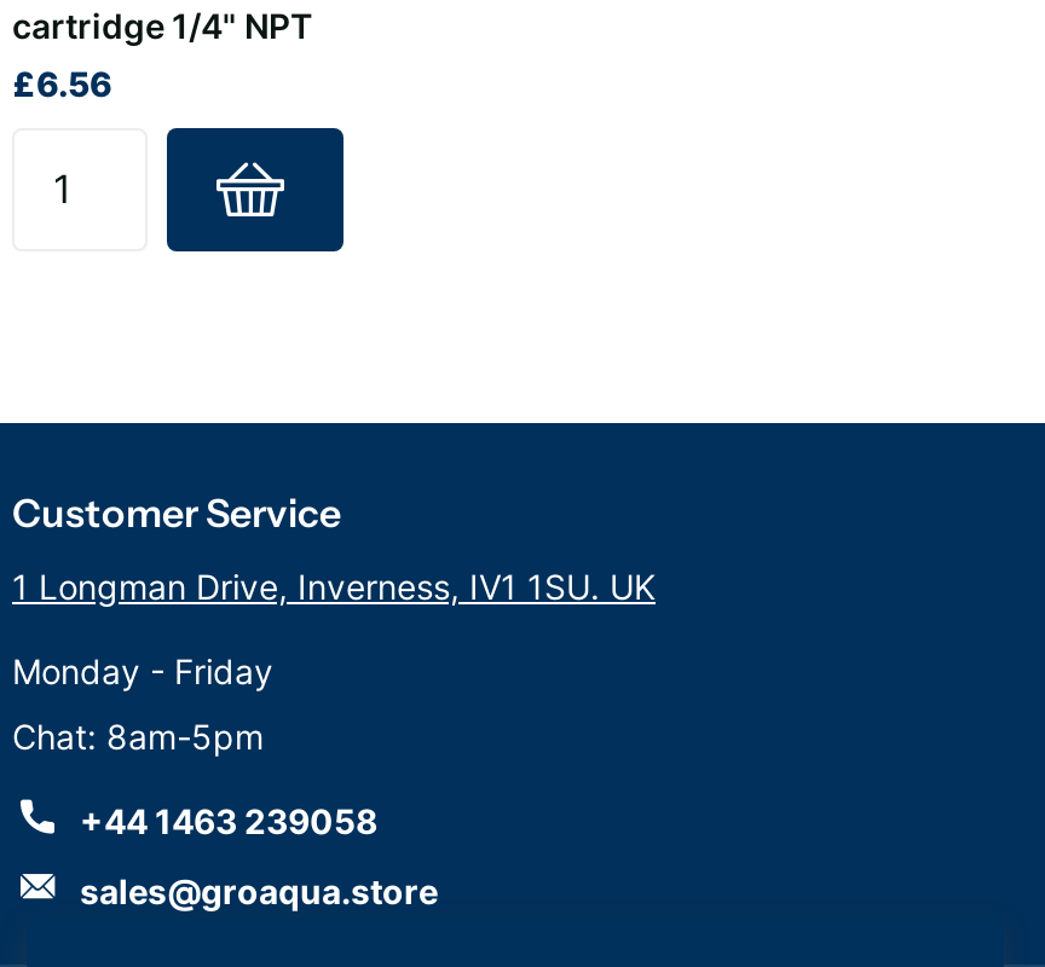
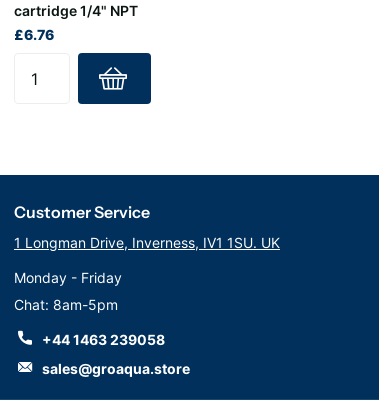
- £6.56
+ £6.76
